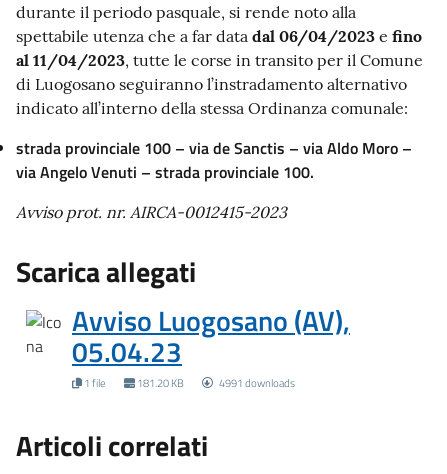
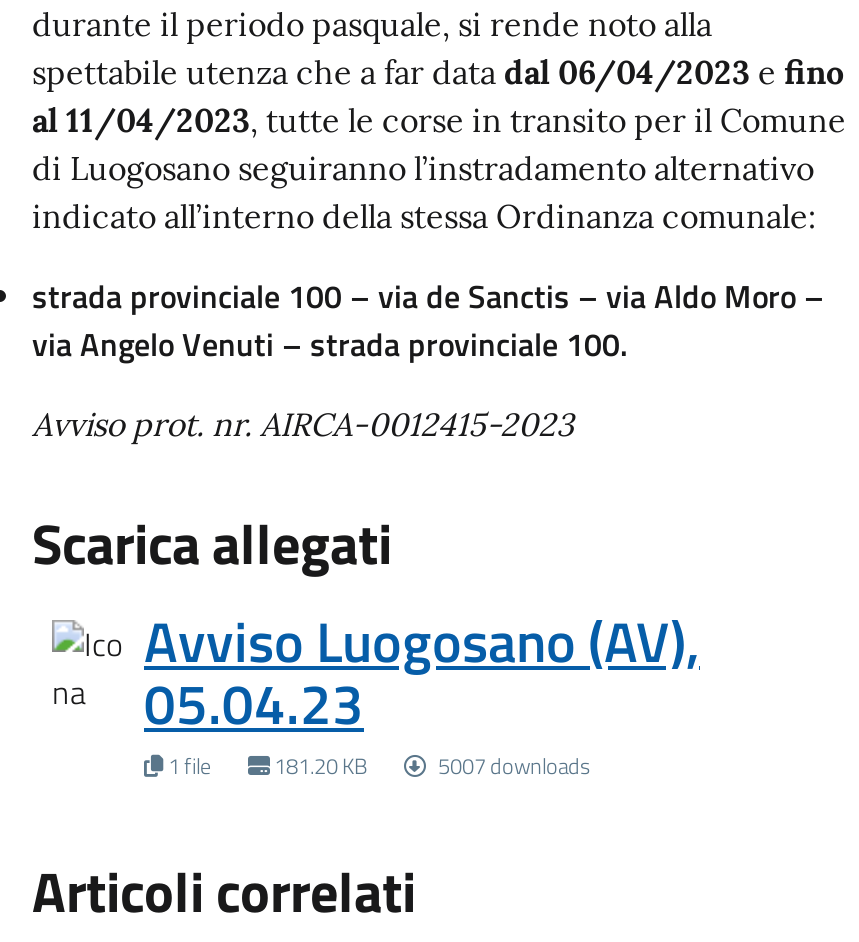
- 1 file 181.20 KB 4991 downloads
+ 1 file 181.20 KB 5007 downloads
